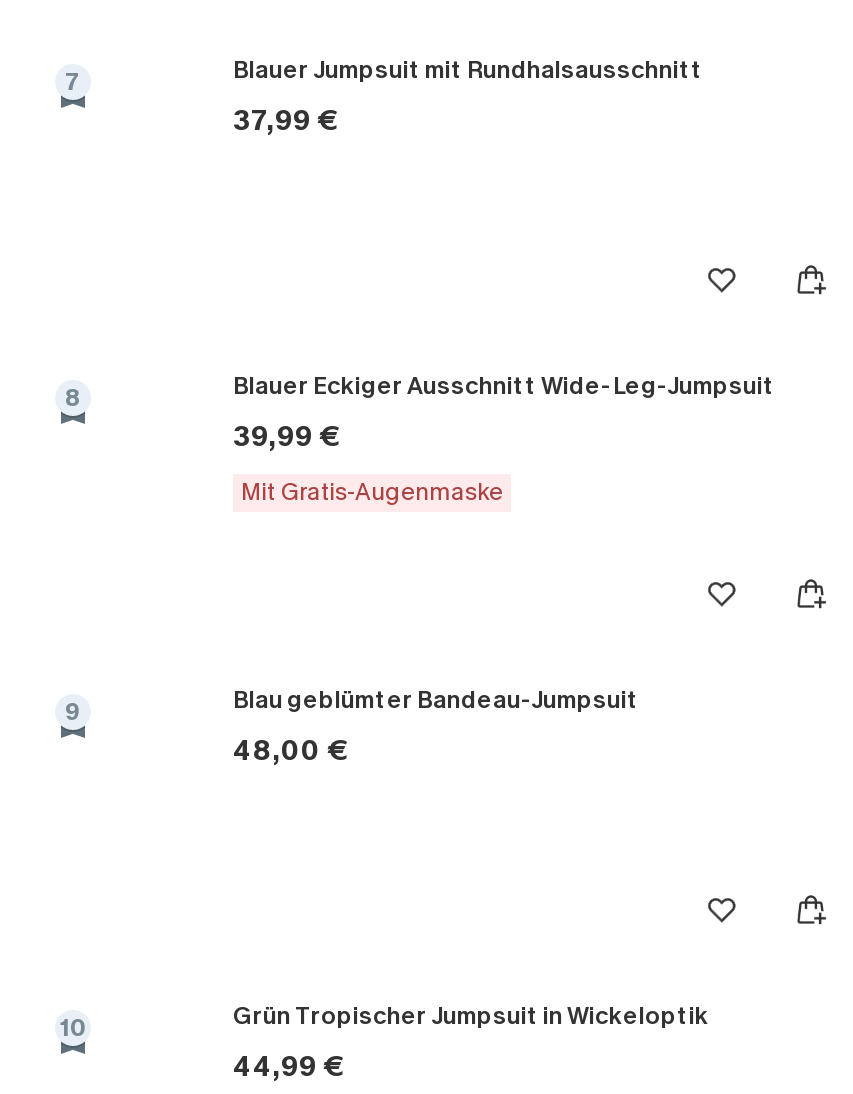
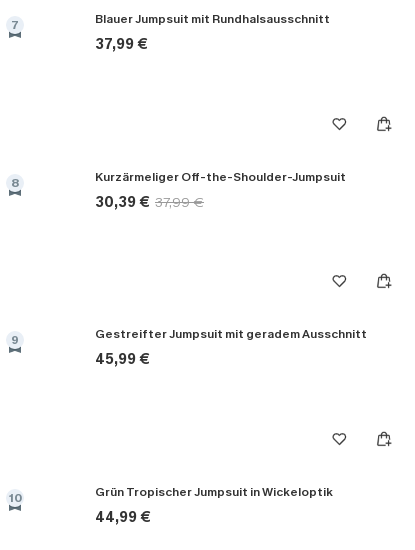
- Blauer Eckiger Ausschnitt Wide-Leg-Jumpsuit
- 39,99 €
- Mit Gratis-Augenmaske
+ Kurzärmeliger Off-the-Shoulder-Jumpsuit
+ 30,39 € 37,99 €

- Blau geblümter Bandeau-Jumpsuit
- 48,00 €
+ Gestreifter Jumpsuit mit geradem Ausschnitt
+ 45,99 €
